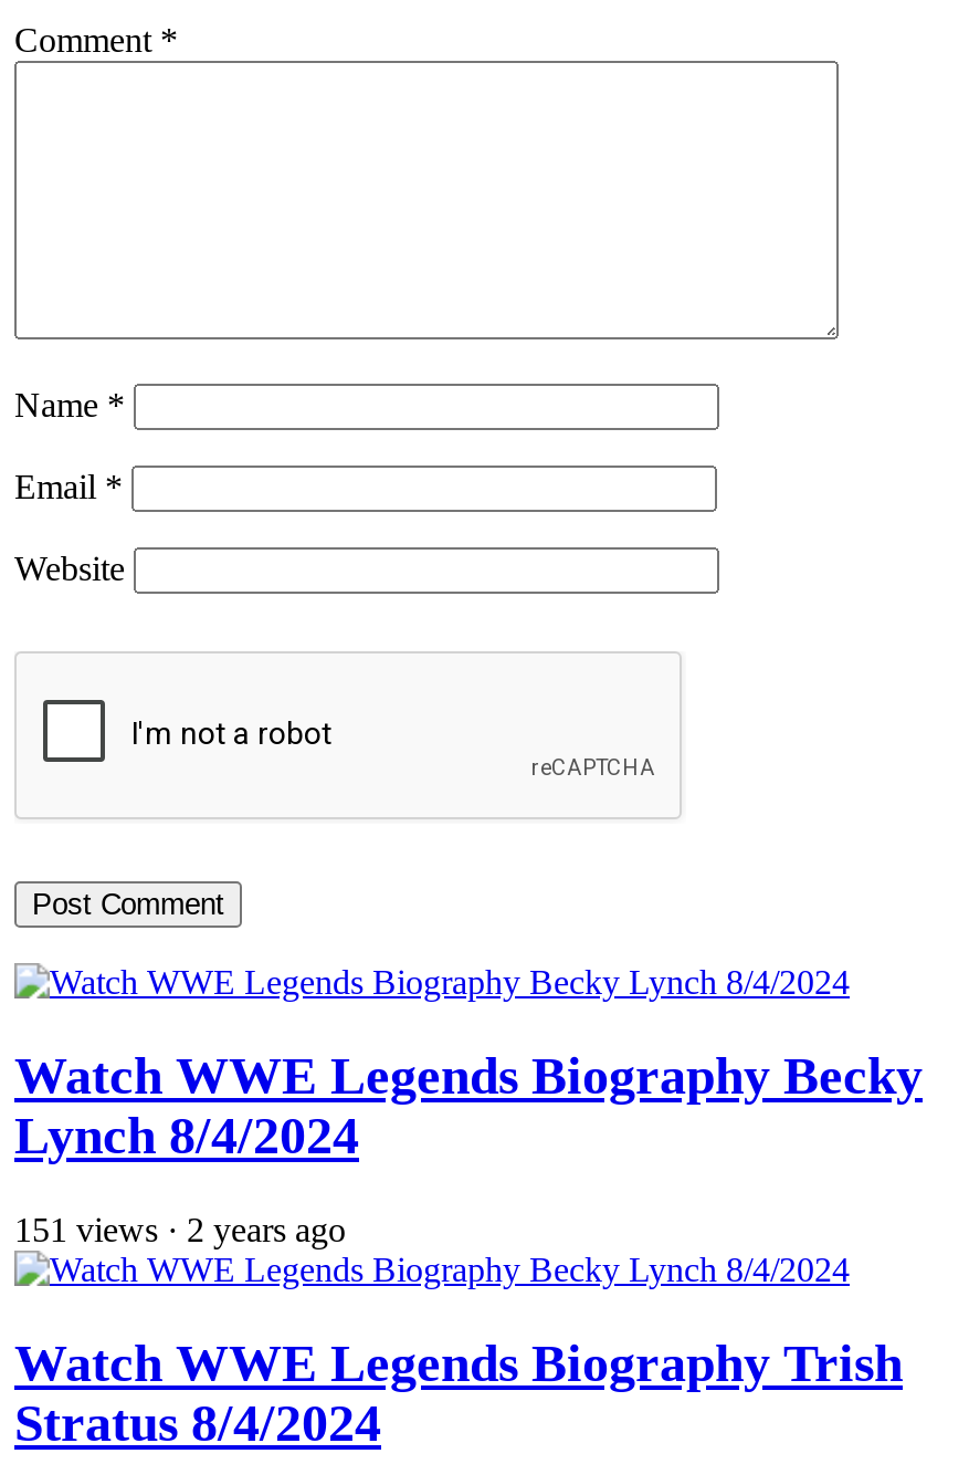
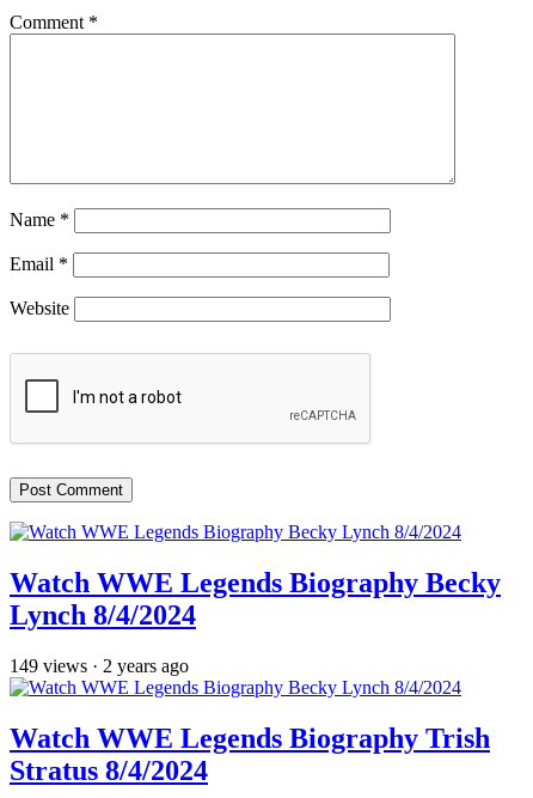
- 151 views · 2 years ago
+ 149 views · 2 years ago
